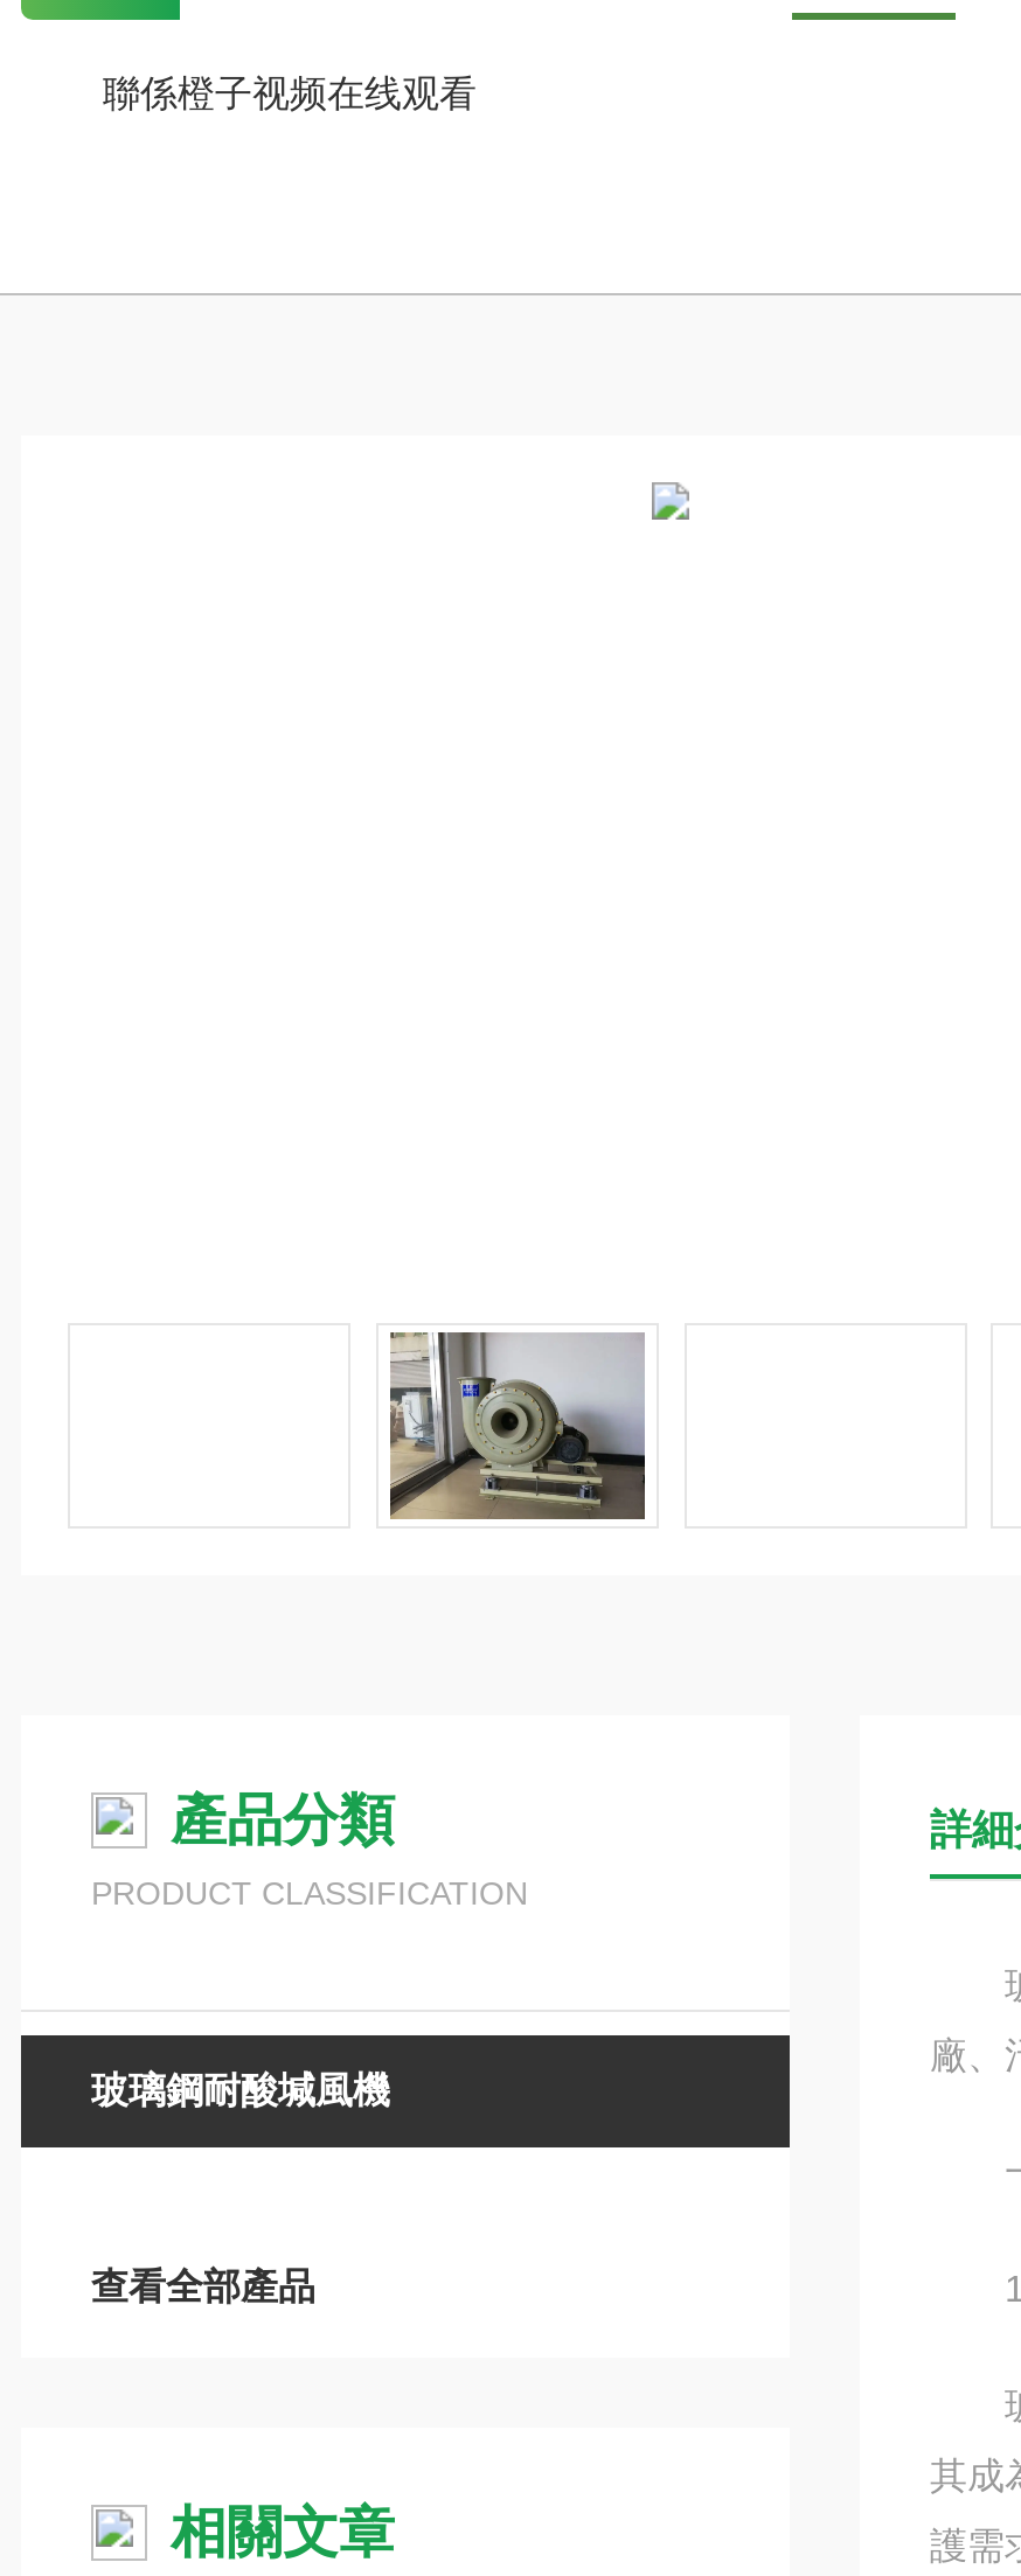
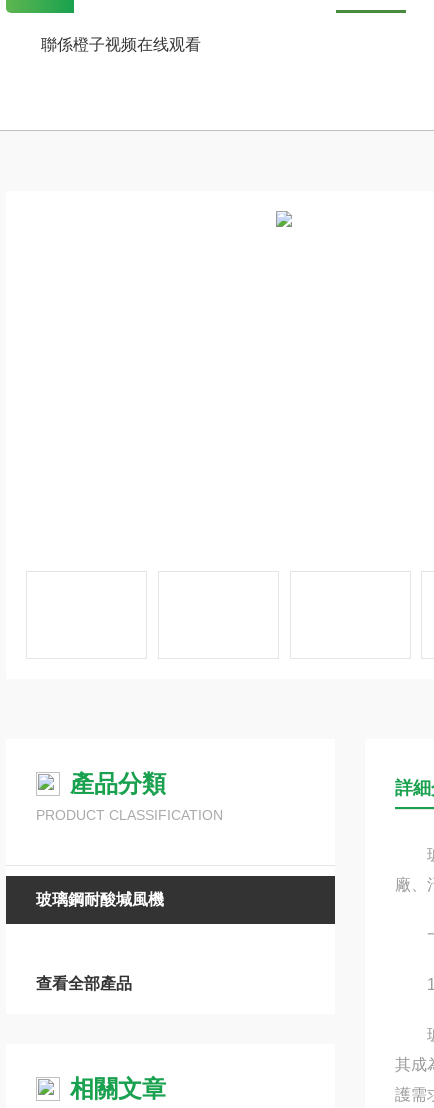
- [image]
